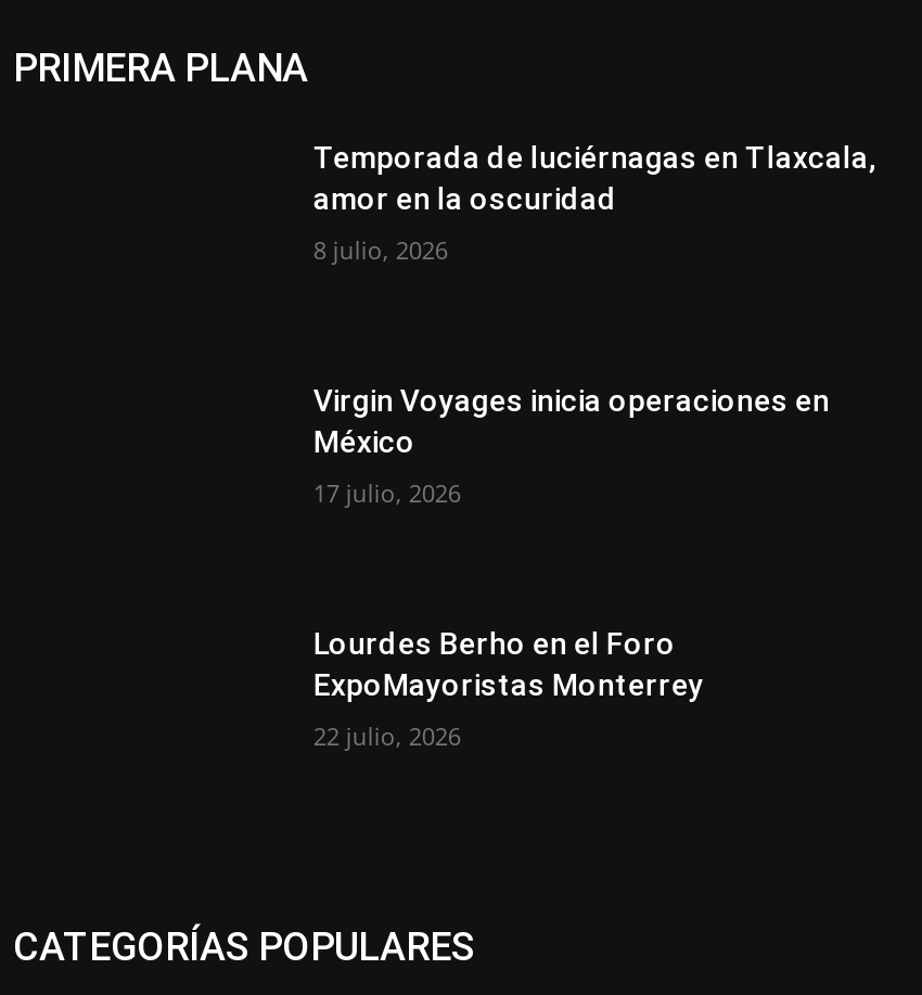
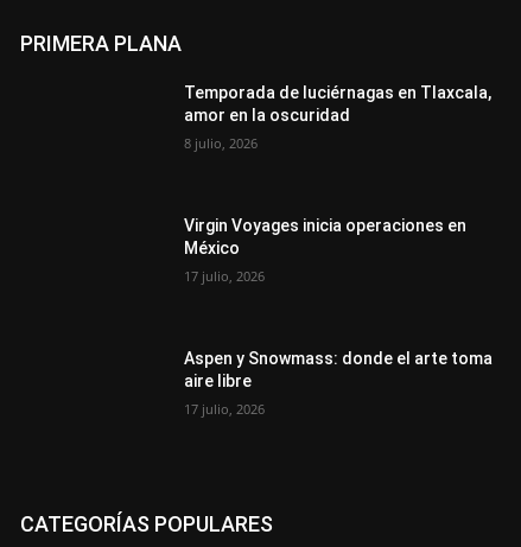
- Lourdes Berho en el Foro
- ExpoMayoristas Monterrey
+ Aspen y Snowmass: donde el arte toma
+ aire libre

- 22 julio, 2026
+ 17 julio, 2026
